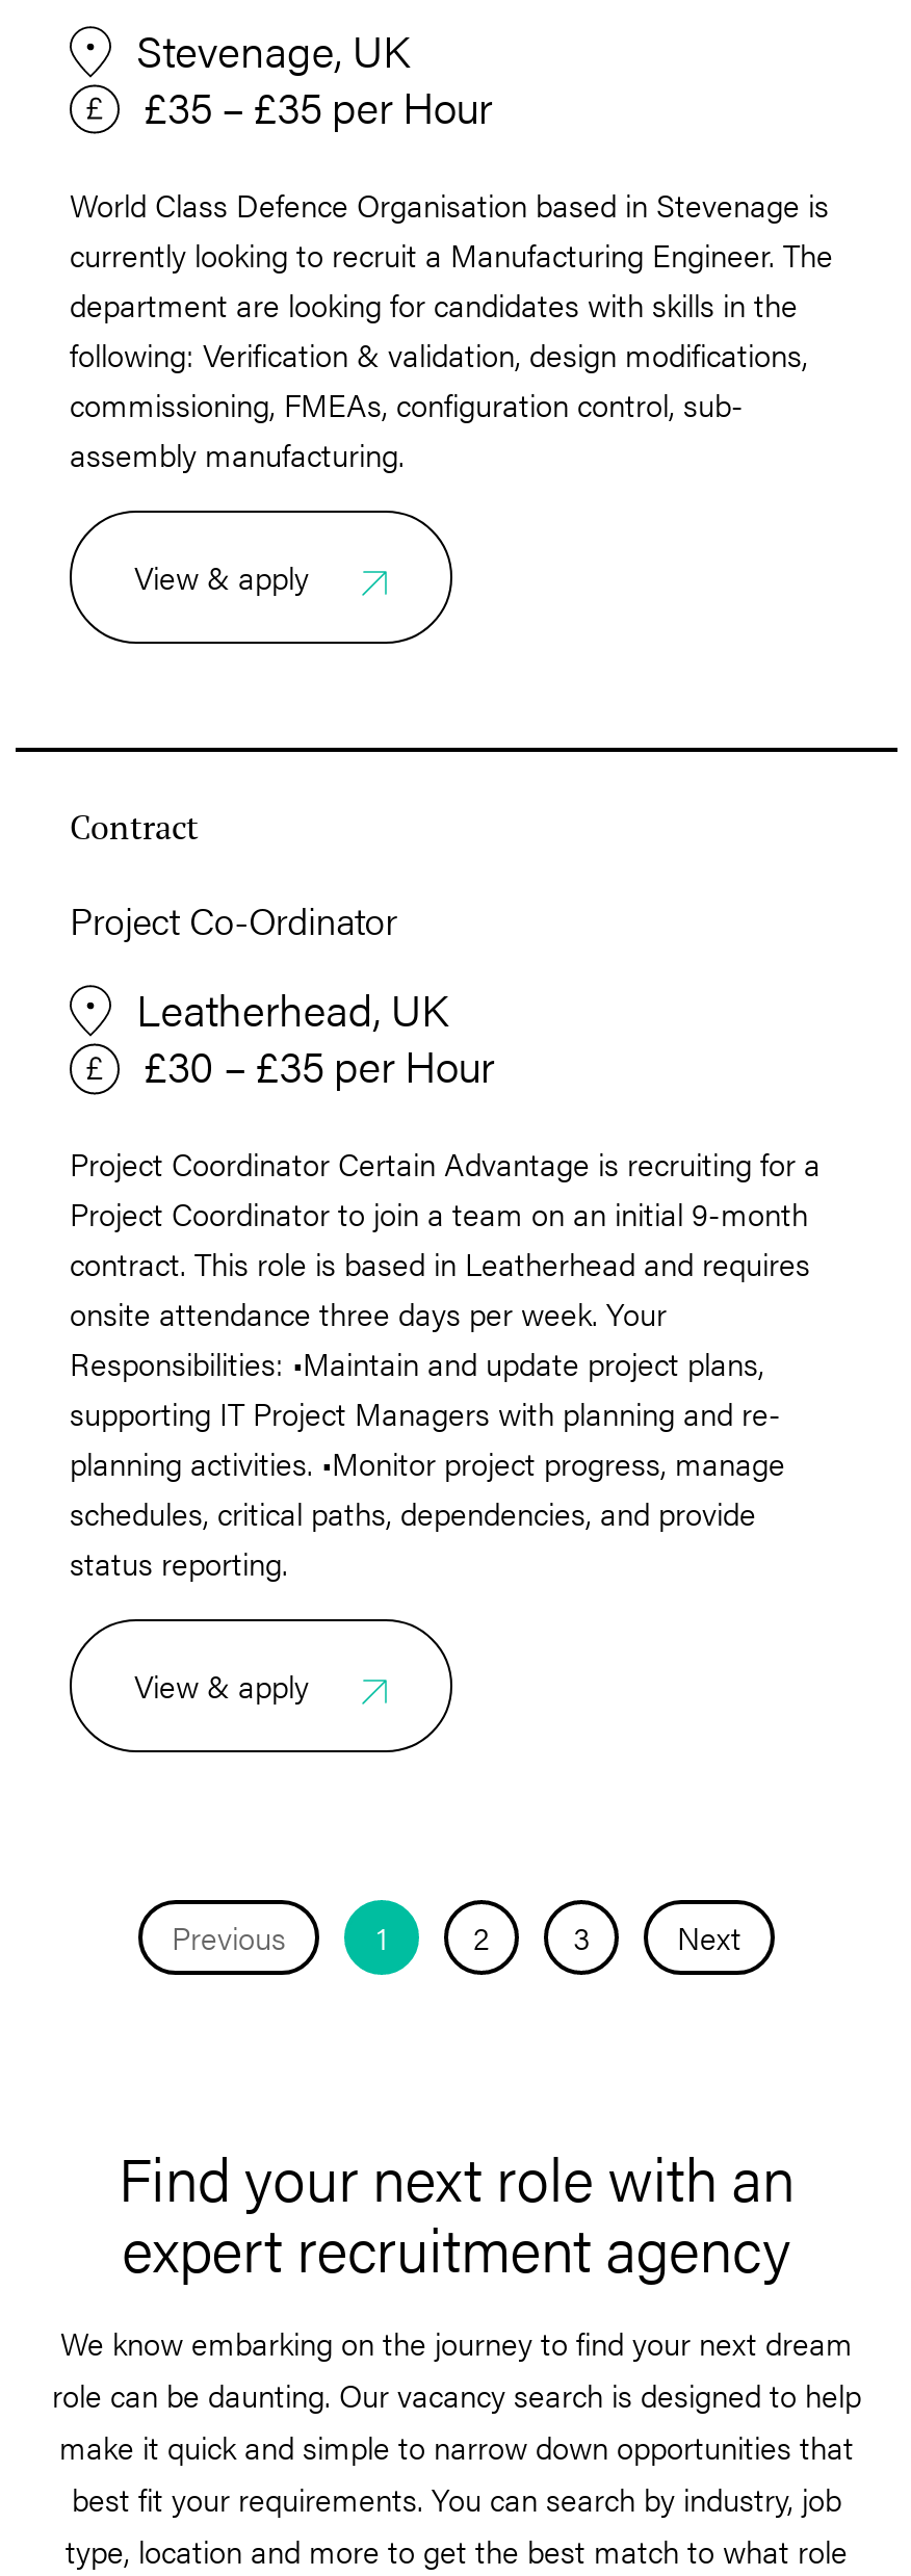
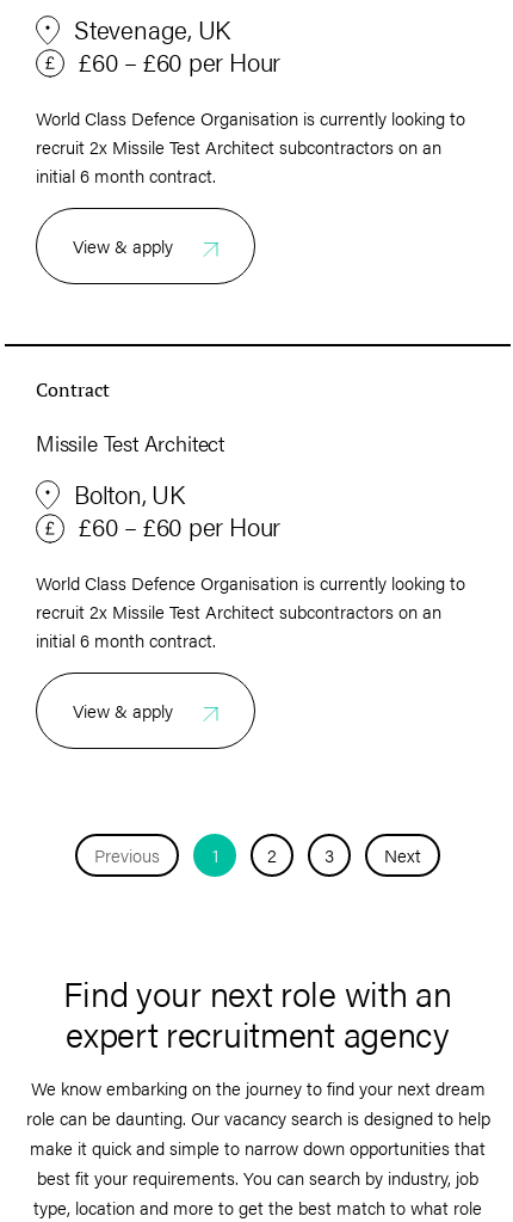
- £35 – £35 per Hour
+ £60 – £60 per Hour

- World Class Defence Organisation based in Stevenage is
- currently looking to recruit a Manufacturing Engineer. The
- department are looking for candidates with skills in the
- following: Verification & validation, design modifications,
- commissioning, FMEAs, configuration control, sub-
- assembly manufacturing.
+ World Class Defence Organisation is currently looking to
+ recruit 2x Missile Test Architect subcontractors on an
+ initial 6 month contract.

- Project Co-Ordinator
+ Missile Test Architect

- Leatherhead, UK
- £30 – £35 per Hour
+ Bolton, UK
+ £60 – £60 per Hour

- Project Coordinator Certain Advantage is recruiting for a
- Project Coordinator to join a team on an initial 9-month
- contract. This role is based in Leatherhead and requires
- onsite attendance three days per week. Your
- Responsibilities: •Maintain and update project plans,
- supporting IT Project Managers with planning and re-
- planning activities. •Monitor project progress, manage
- schedules, critical paths, dependencies, and provide
- status reporting.
+ World Class Defence Organisation is currently looking to
+ recruit 2x Missile Test Architect subcontractors on an
+ initial 6 month contract.
